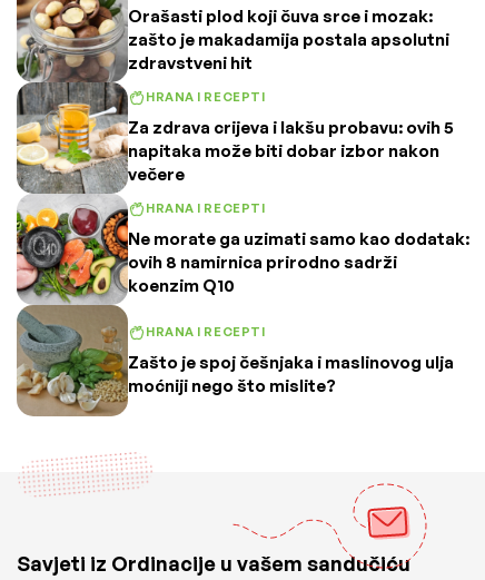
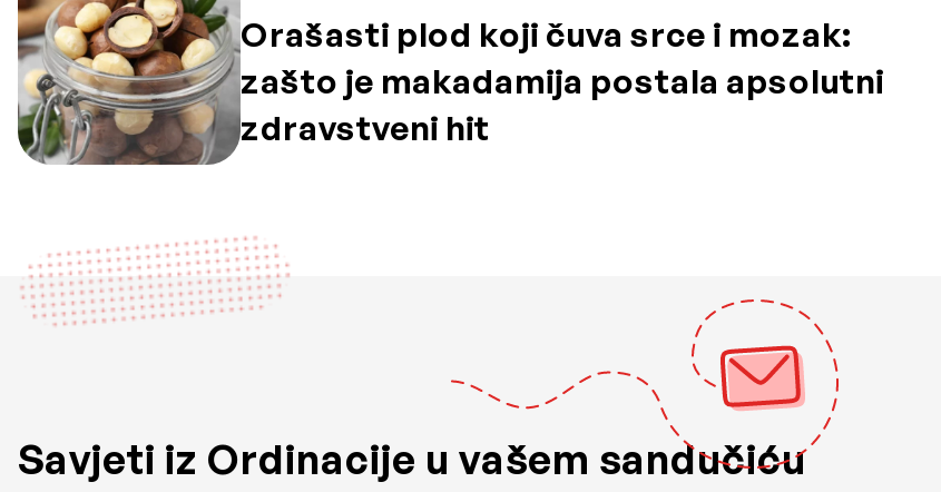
- [image]
- HRANA I RECEPTI
- Za zdrava crijeva i lakšu probavu: ovih 5
- napitaka može biti dobar izbor nakon
- večere
- HRANA I RECEPTI
- Ne morate ga uzimati samo kao dodatak:
- ovih 8 namirnica prirodno sadrži
- koenzim Q10
- HRANA I RECEPTI
- Zašto je spoj češnjaka i maslinovog ulja
- moćniji nego što mislite?
